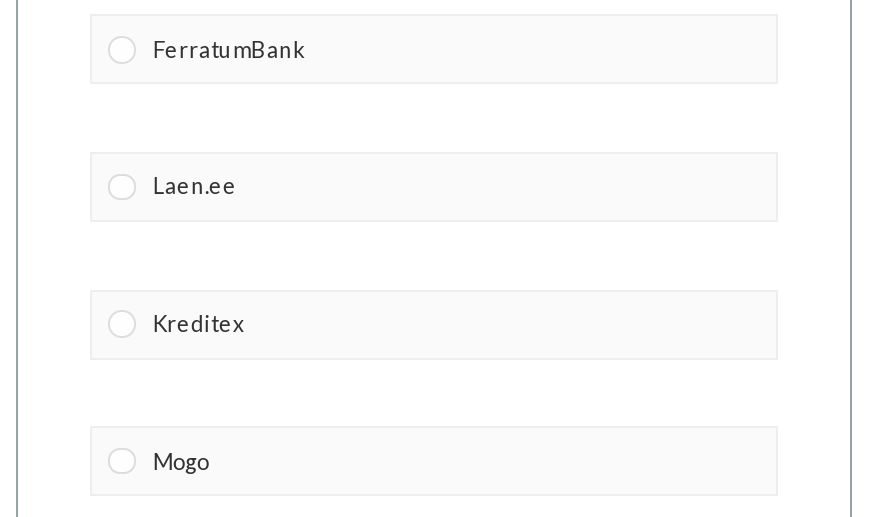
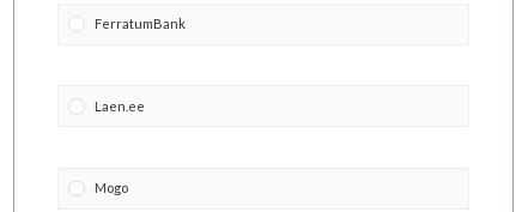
- Kreditex
